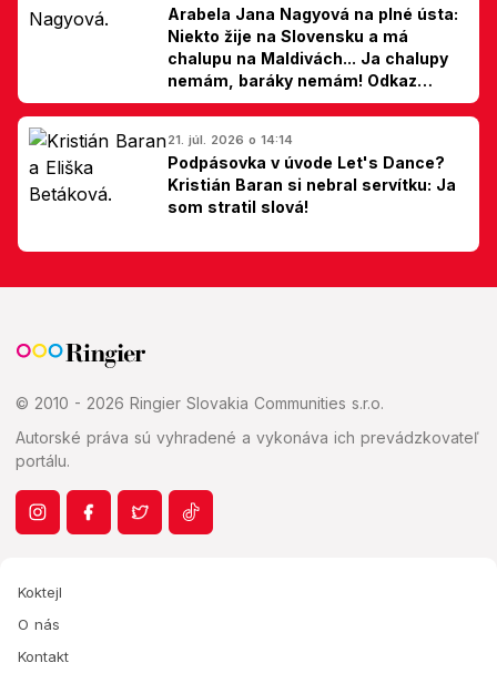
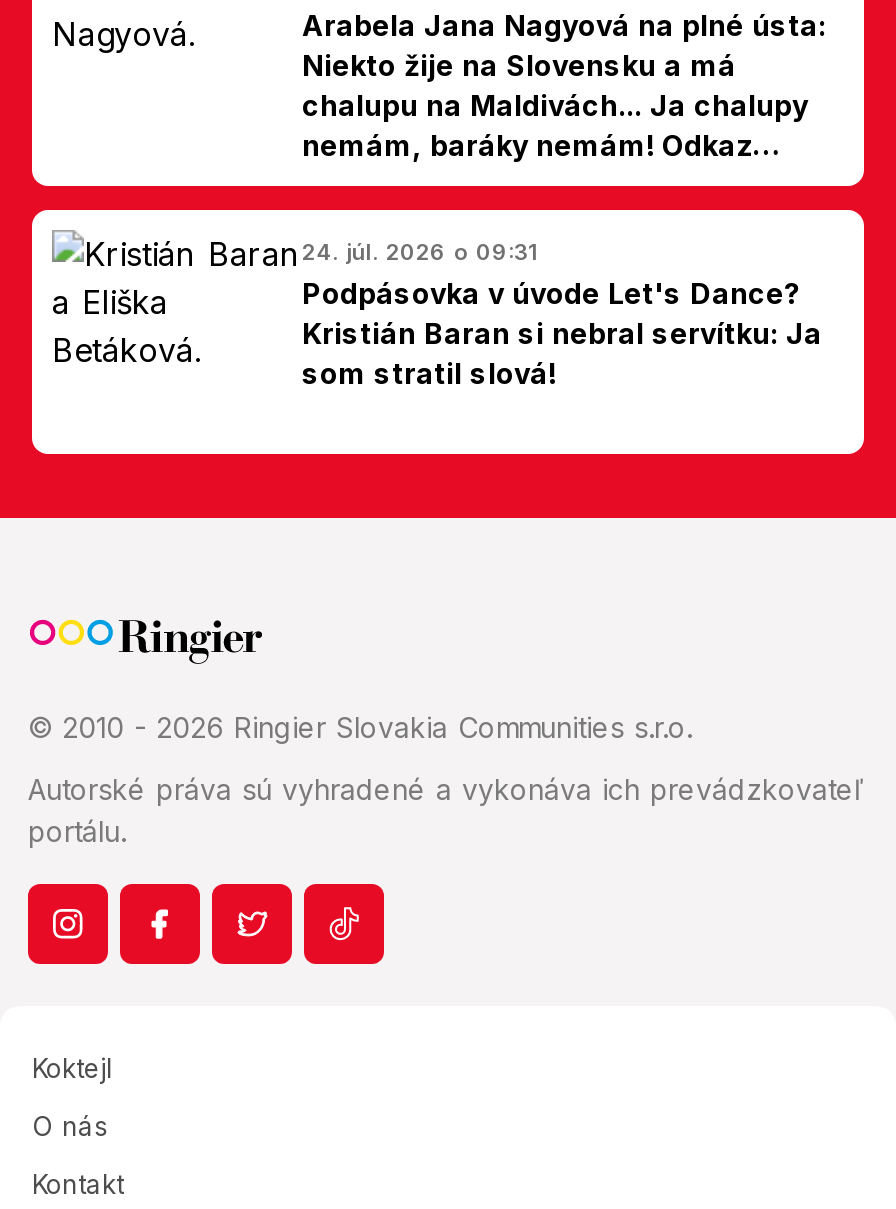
- 21. júl. 2026 o 14:14
+ 24. júl. 2026 o 09:31
